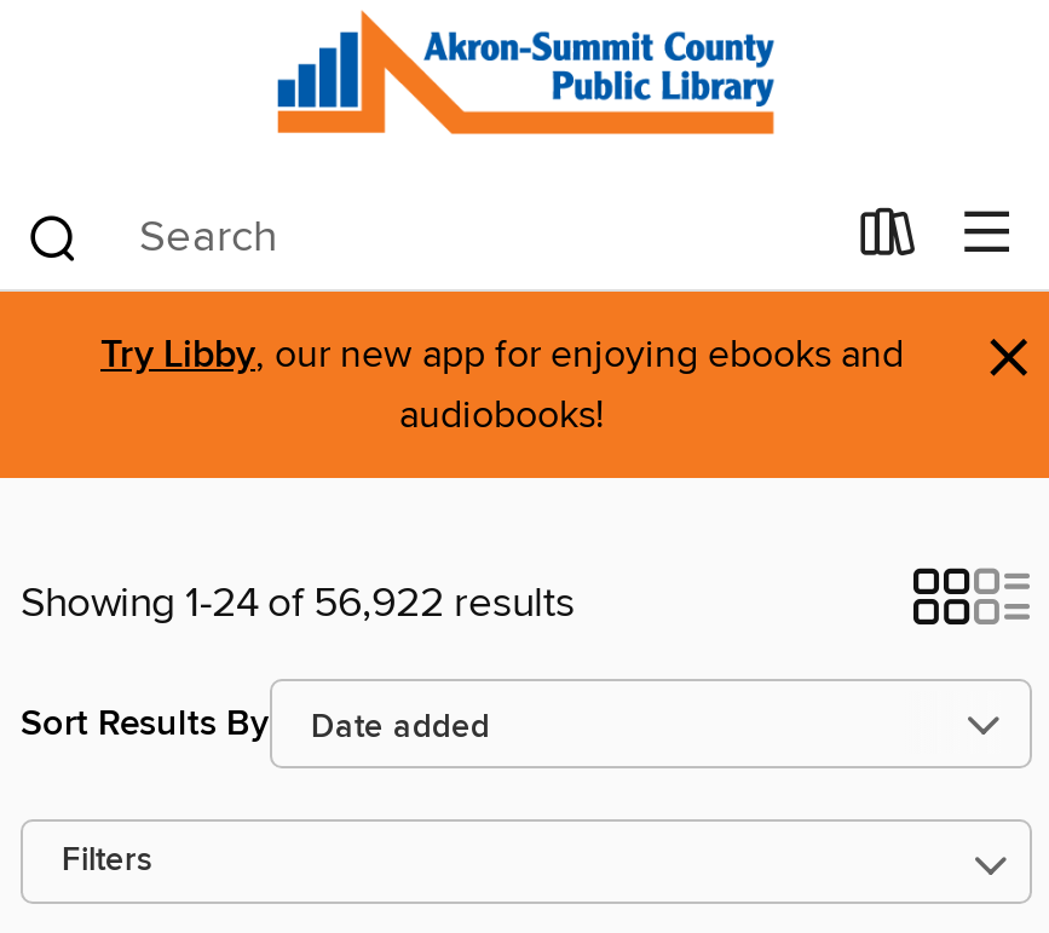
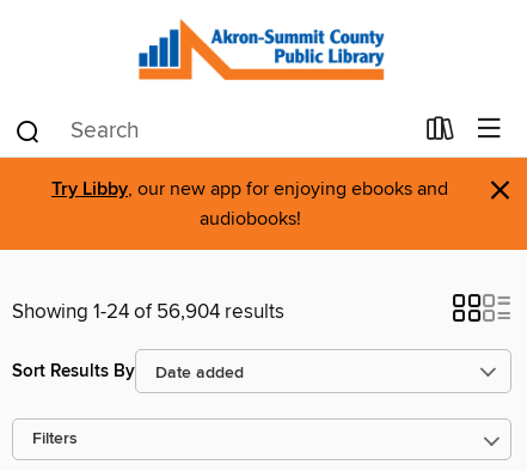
- Showing 1-24 of 56,922 results
+ Showing 1-24 of 56,904 results
